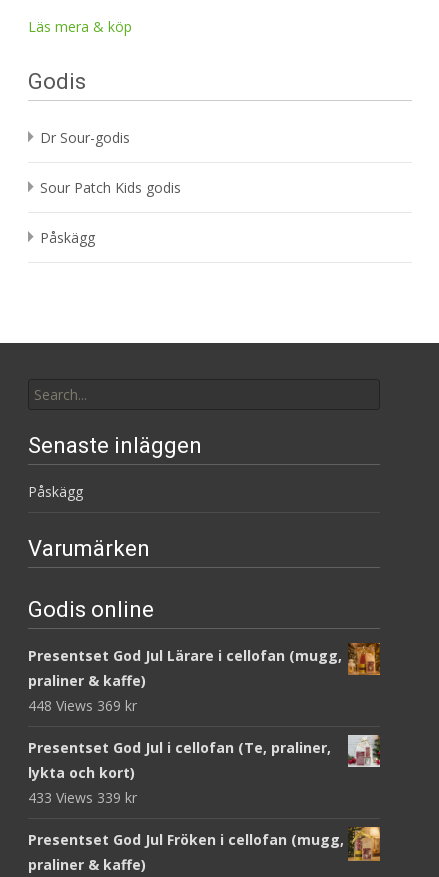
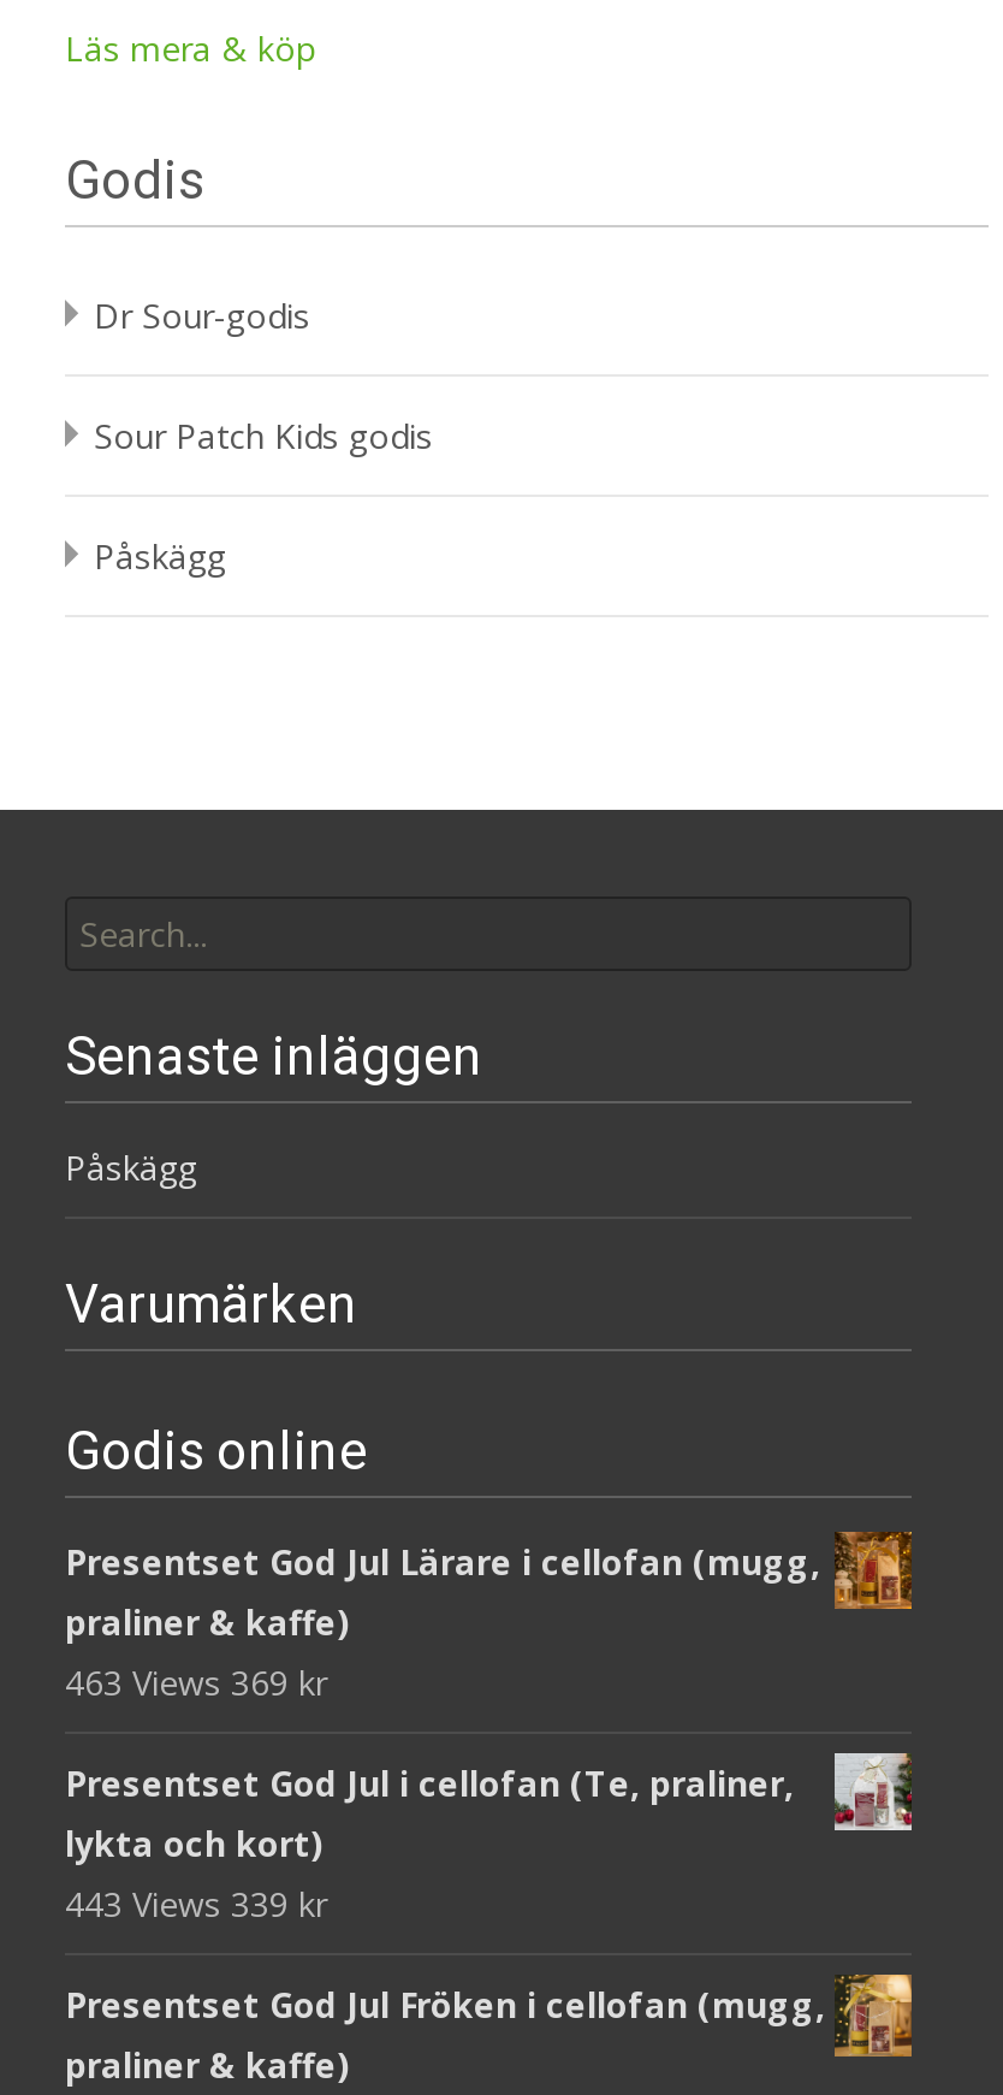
- 448 Views 369 kr
+ 463 Views 369 kr

- 433 Views 339 kr
+ 443 Views 339 kr
